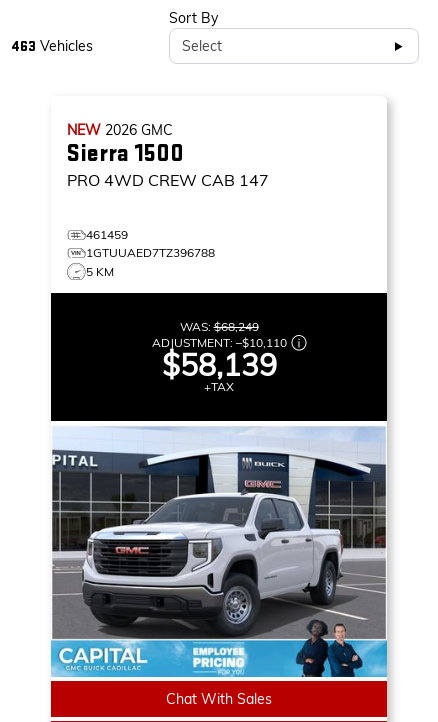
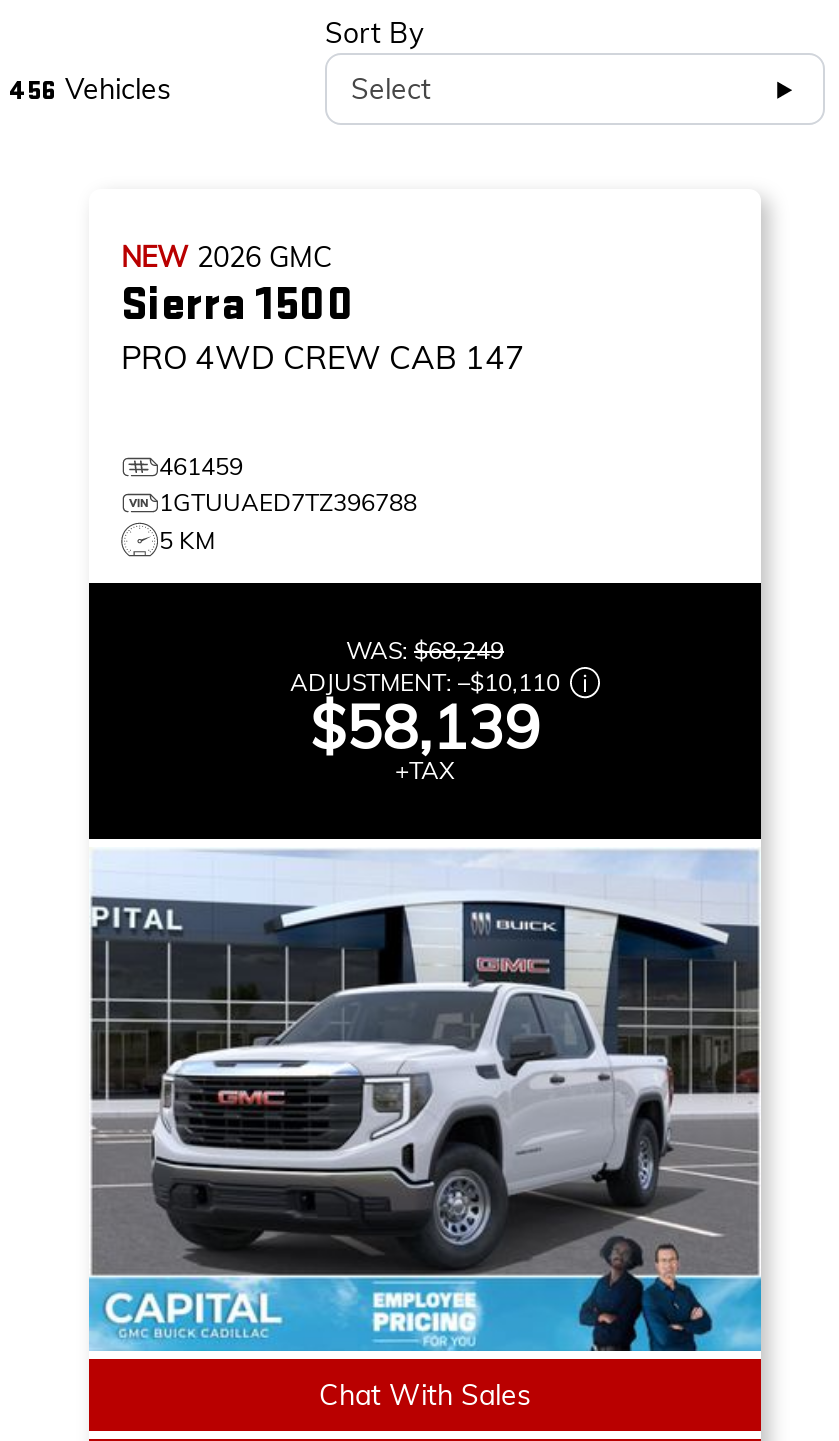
- 463 Vehicles
+ 456 Vehicles
